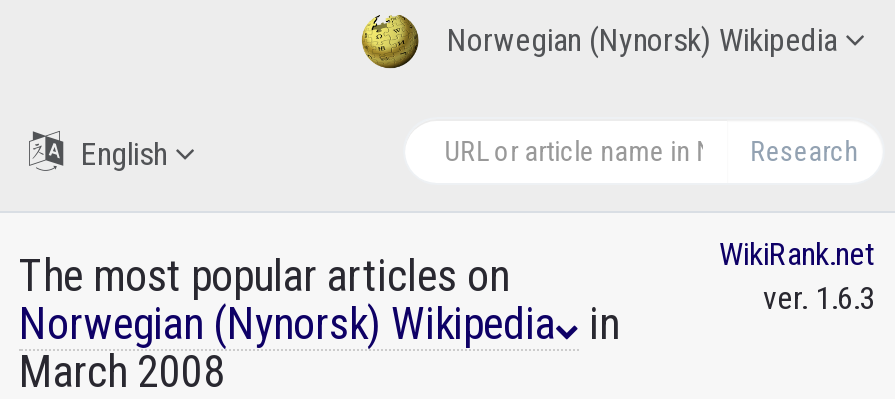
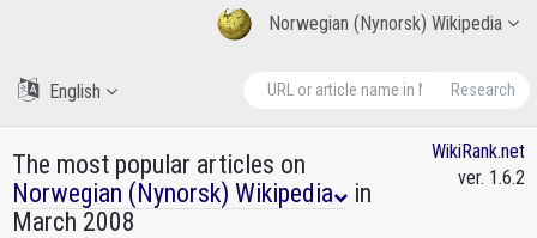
- ver. 1.6.3
+ ver. 1.6.2
